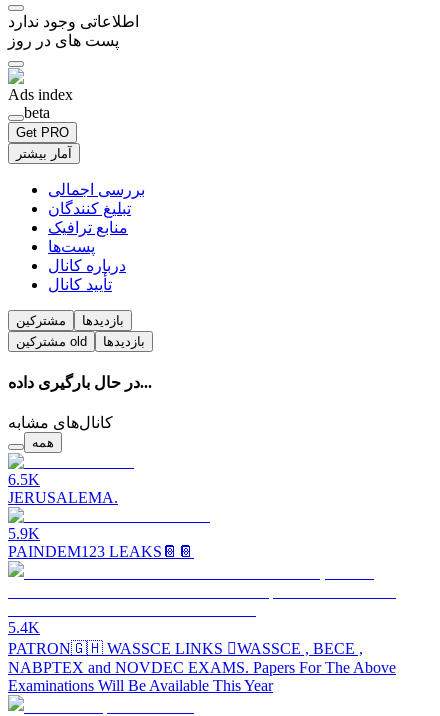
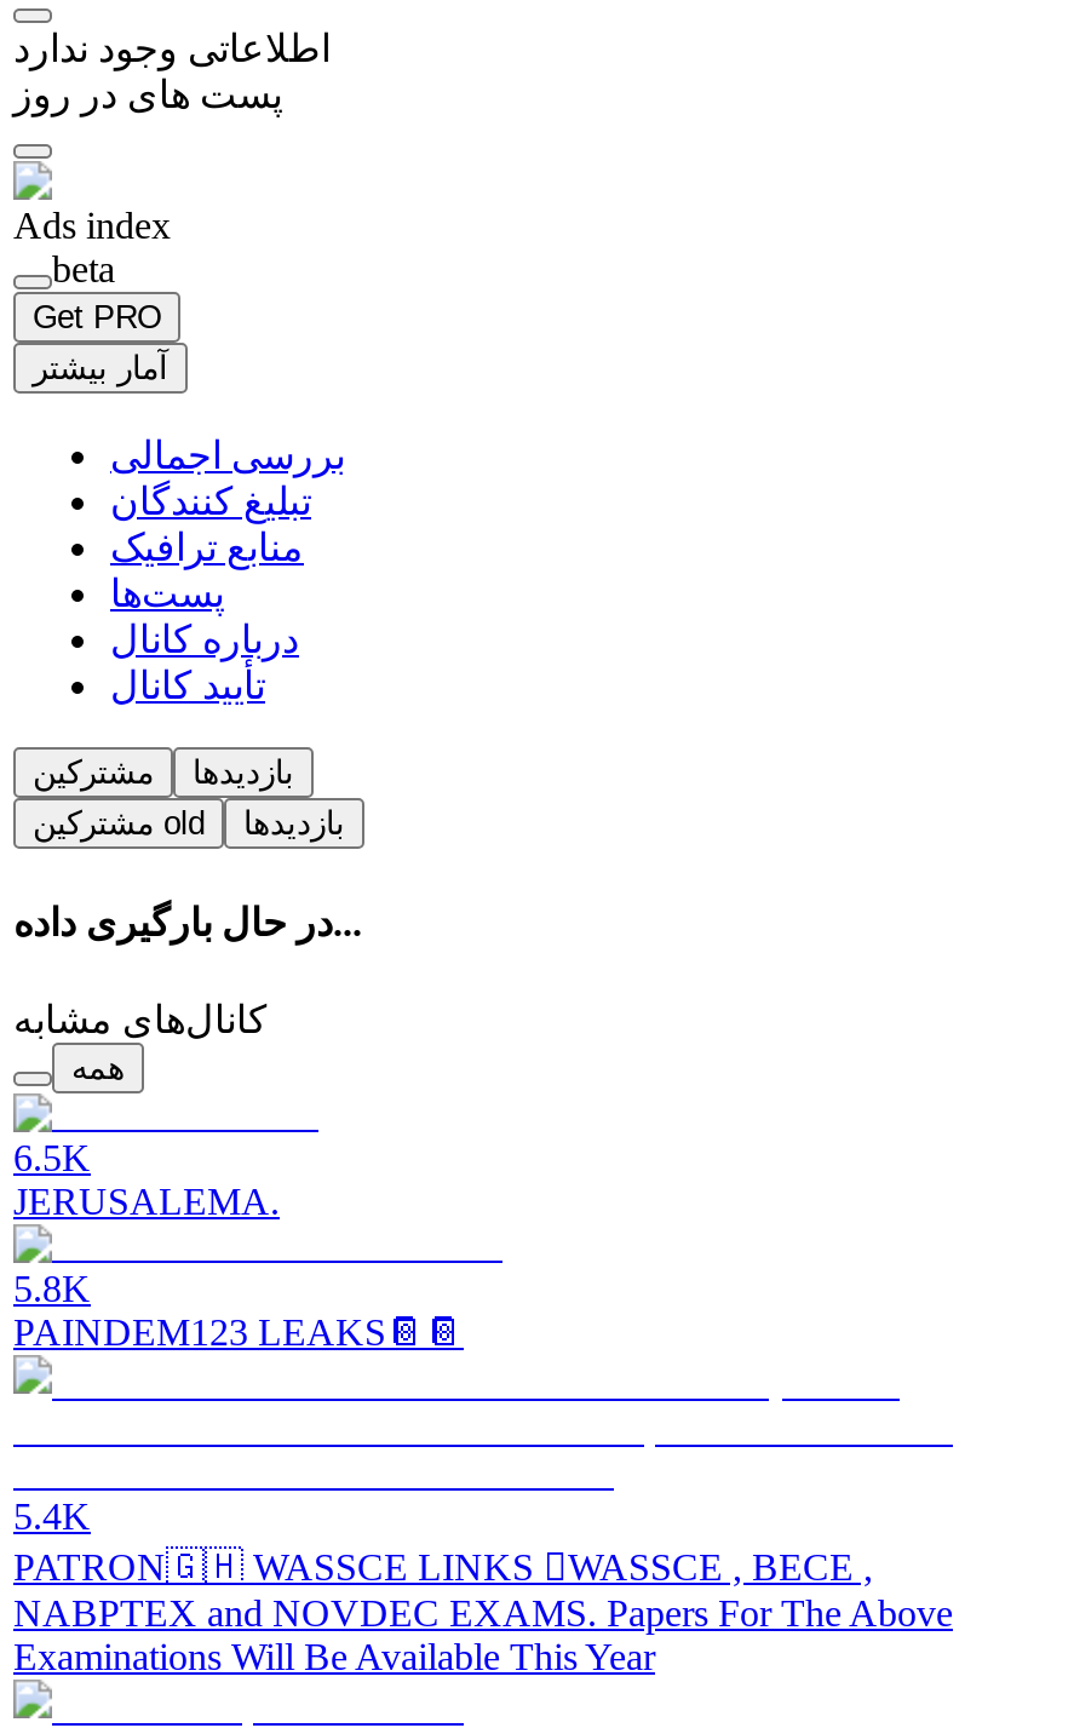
- 5.9K
+ 5.8K
